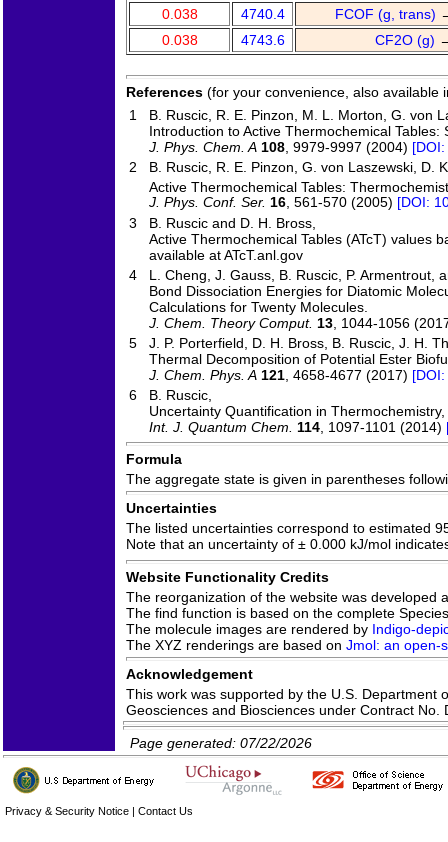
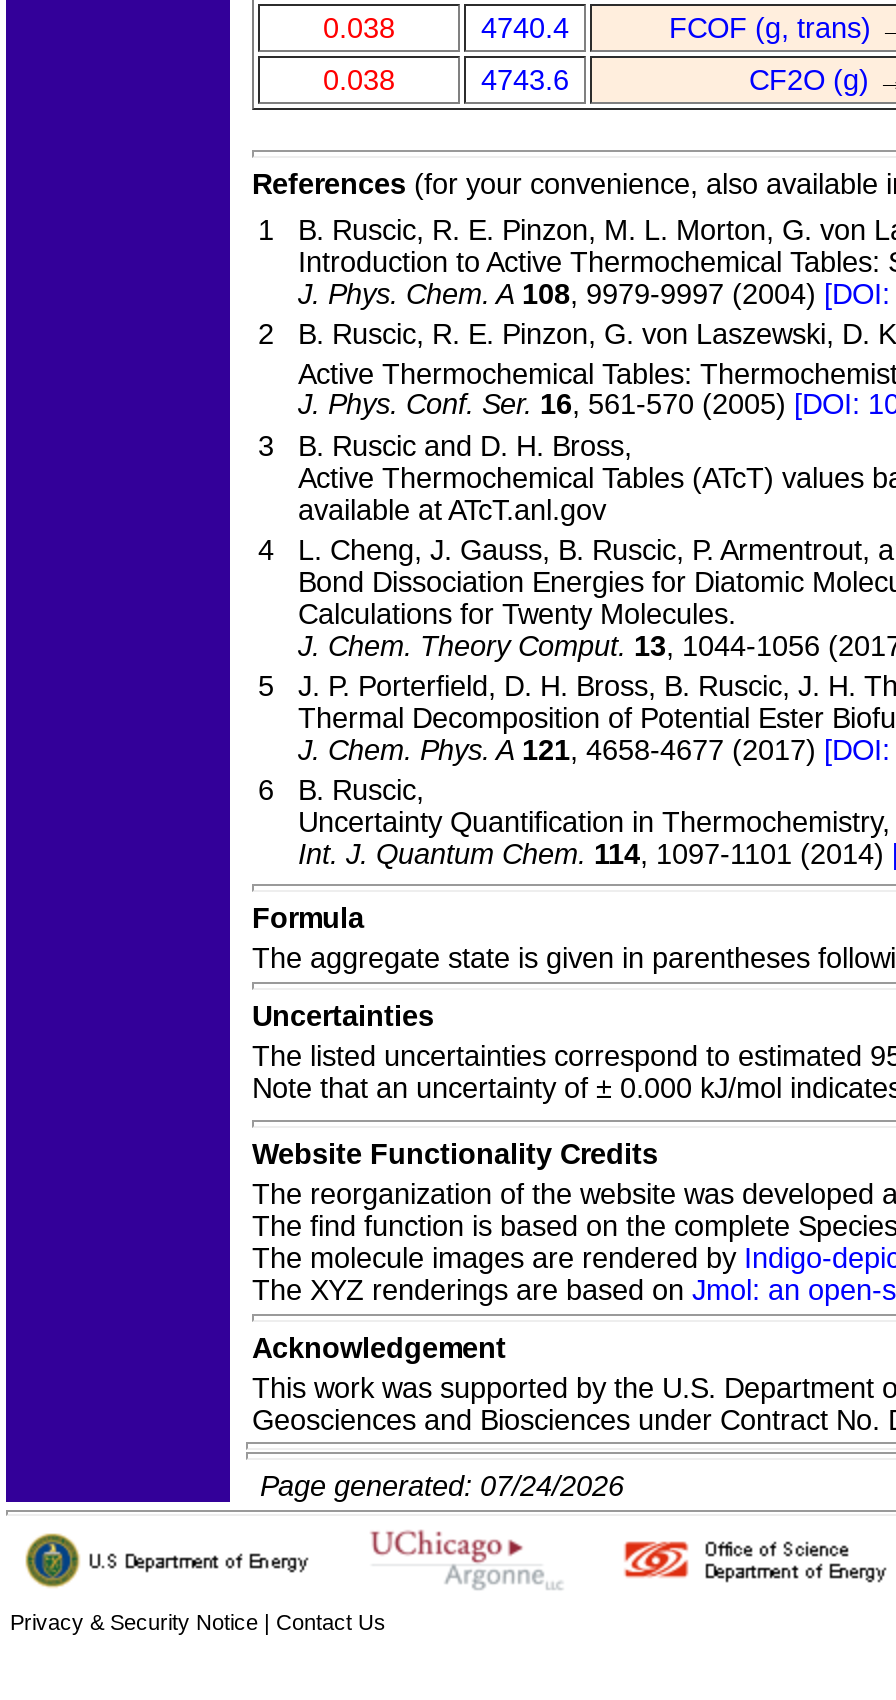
- Page generated: 07/22/2026
+ Page generated: 07/24/2026
